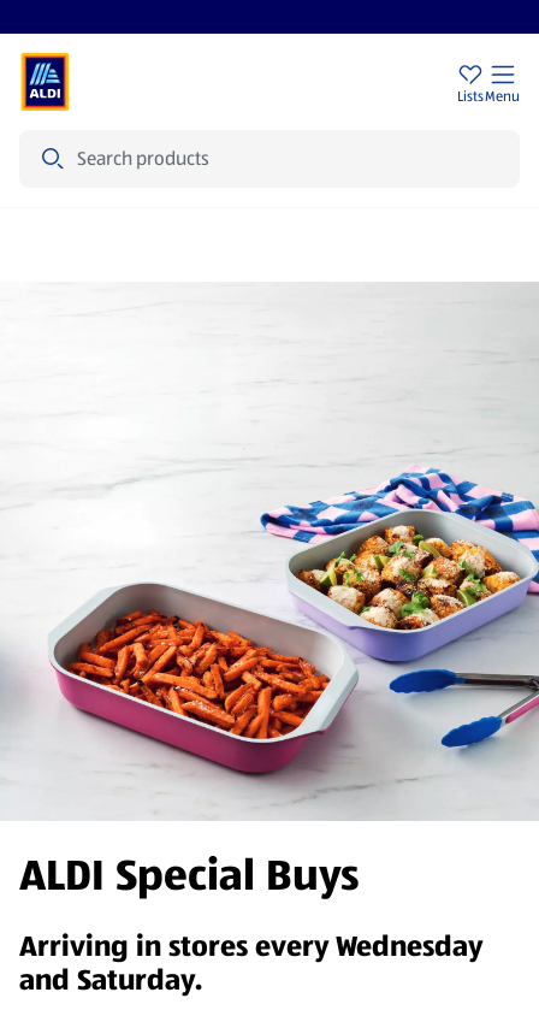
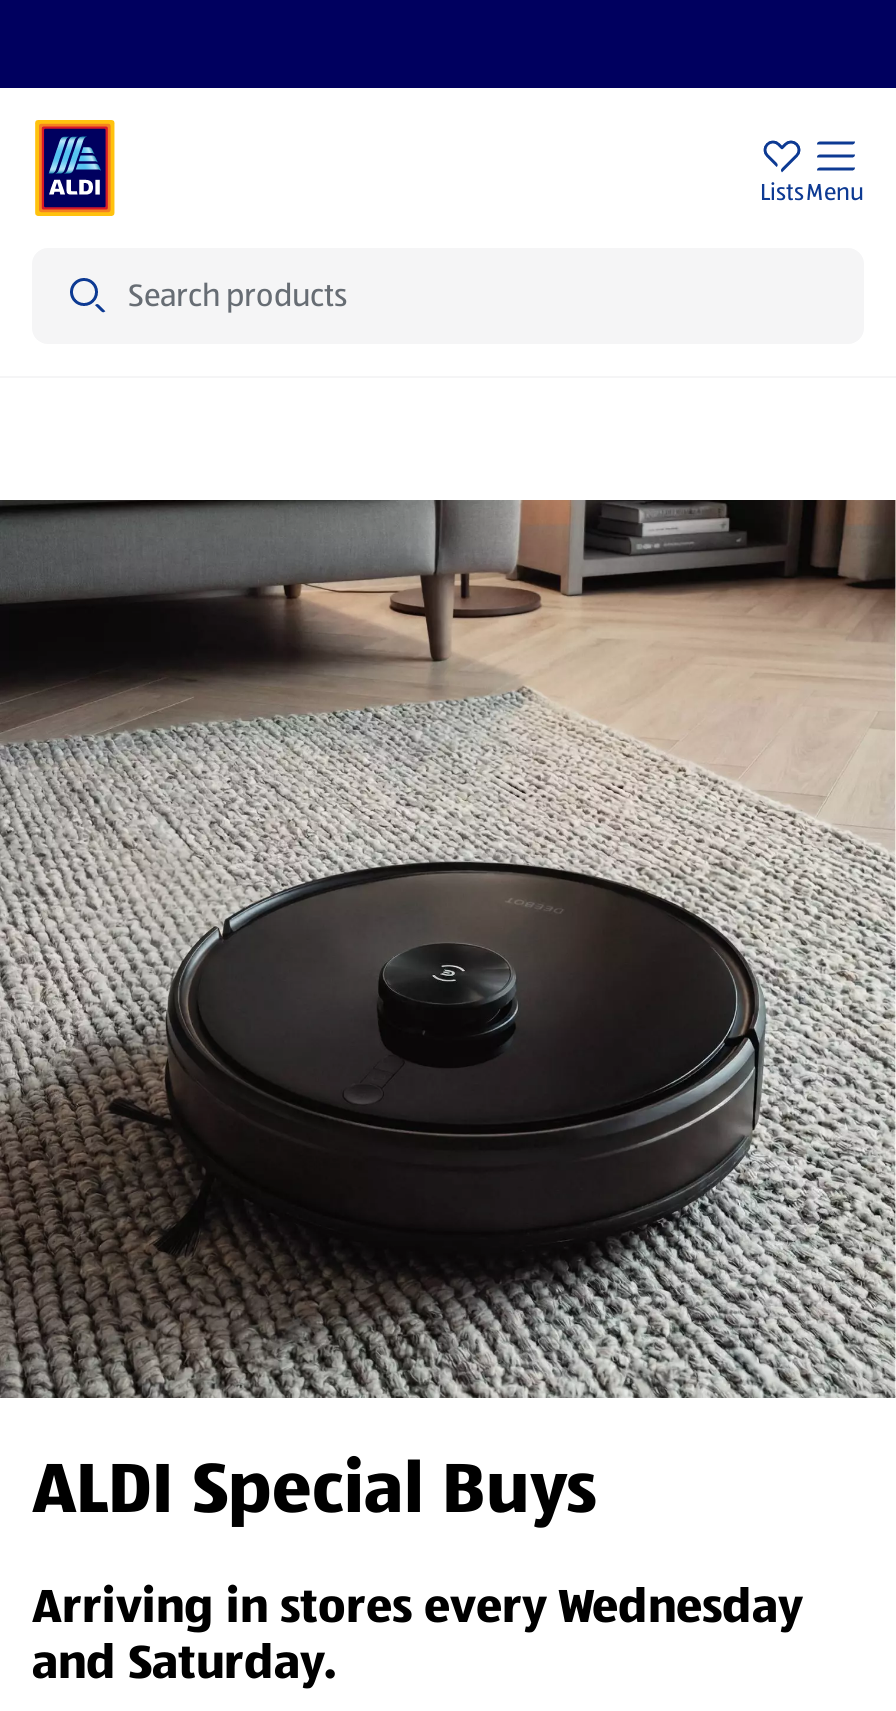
- [image]
+ [image]
